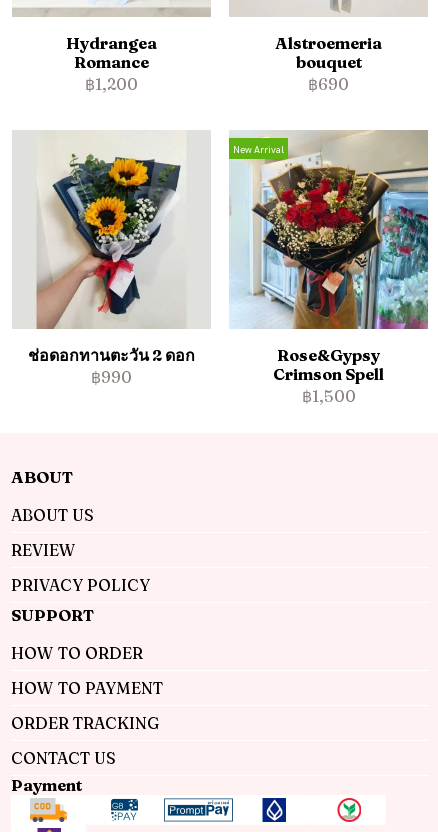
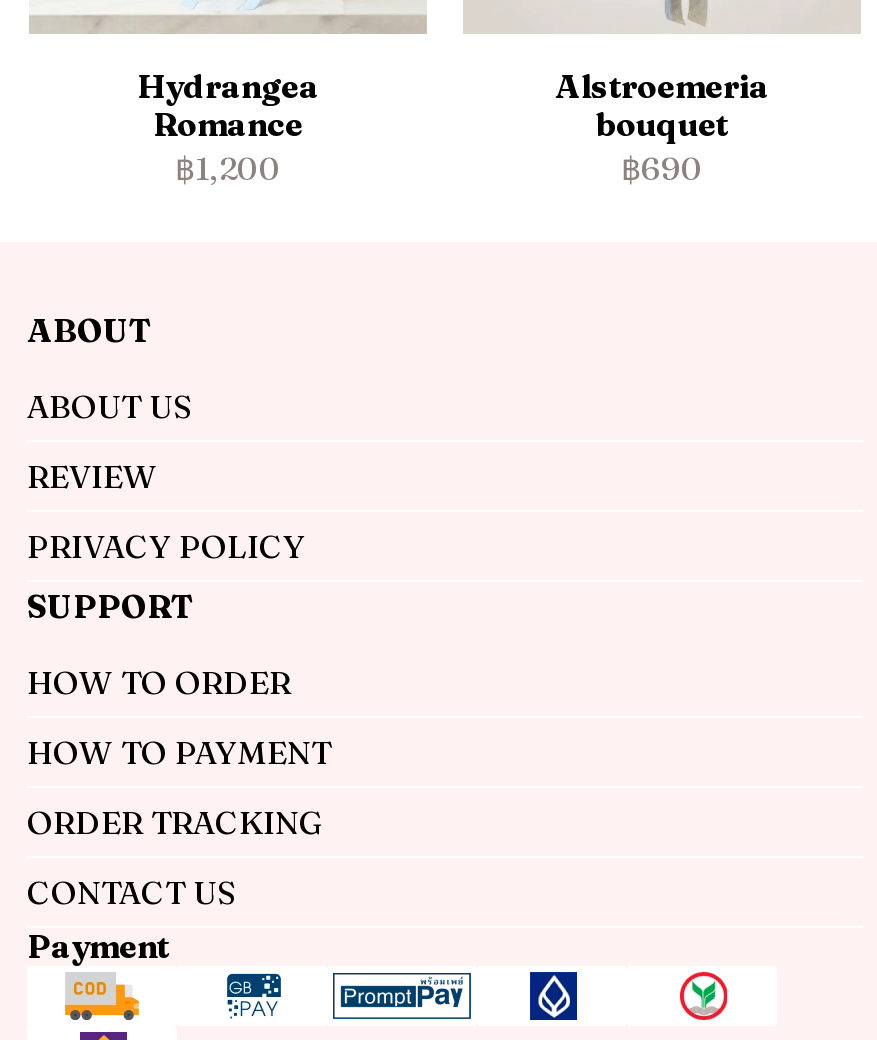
- [image]
- New Arrival

- [image]
- ช่อดอกทานตะวัน 2 ดอก
- ฿990

- Rose&Gypsy
- Crimson Spell
- ฿1,500
